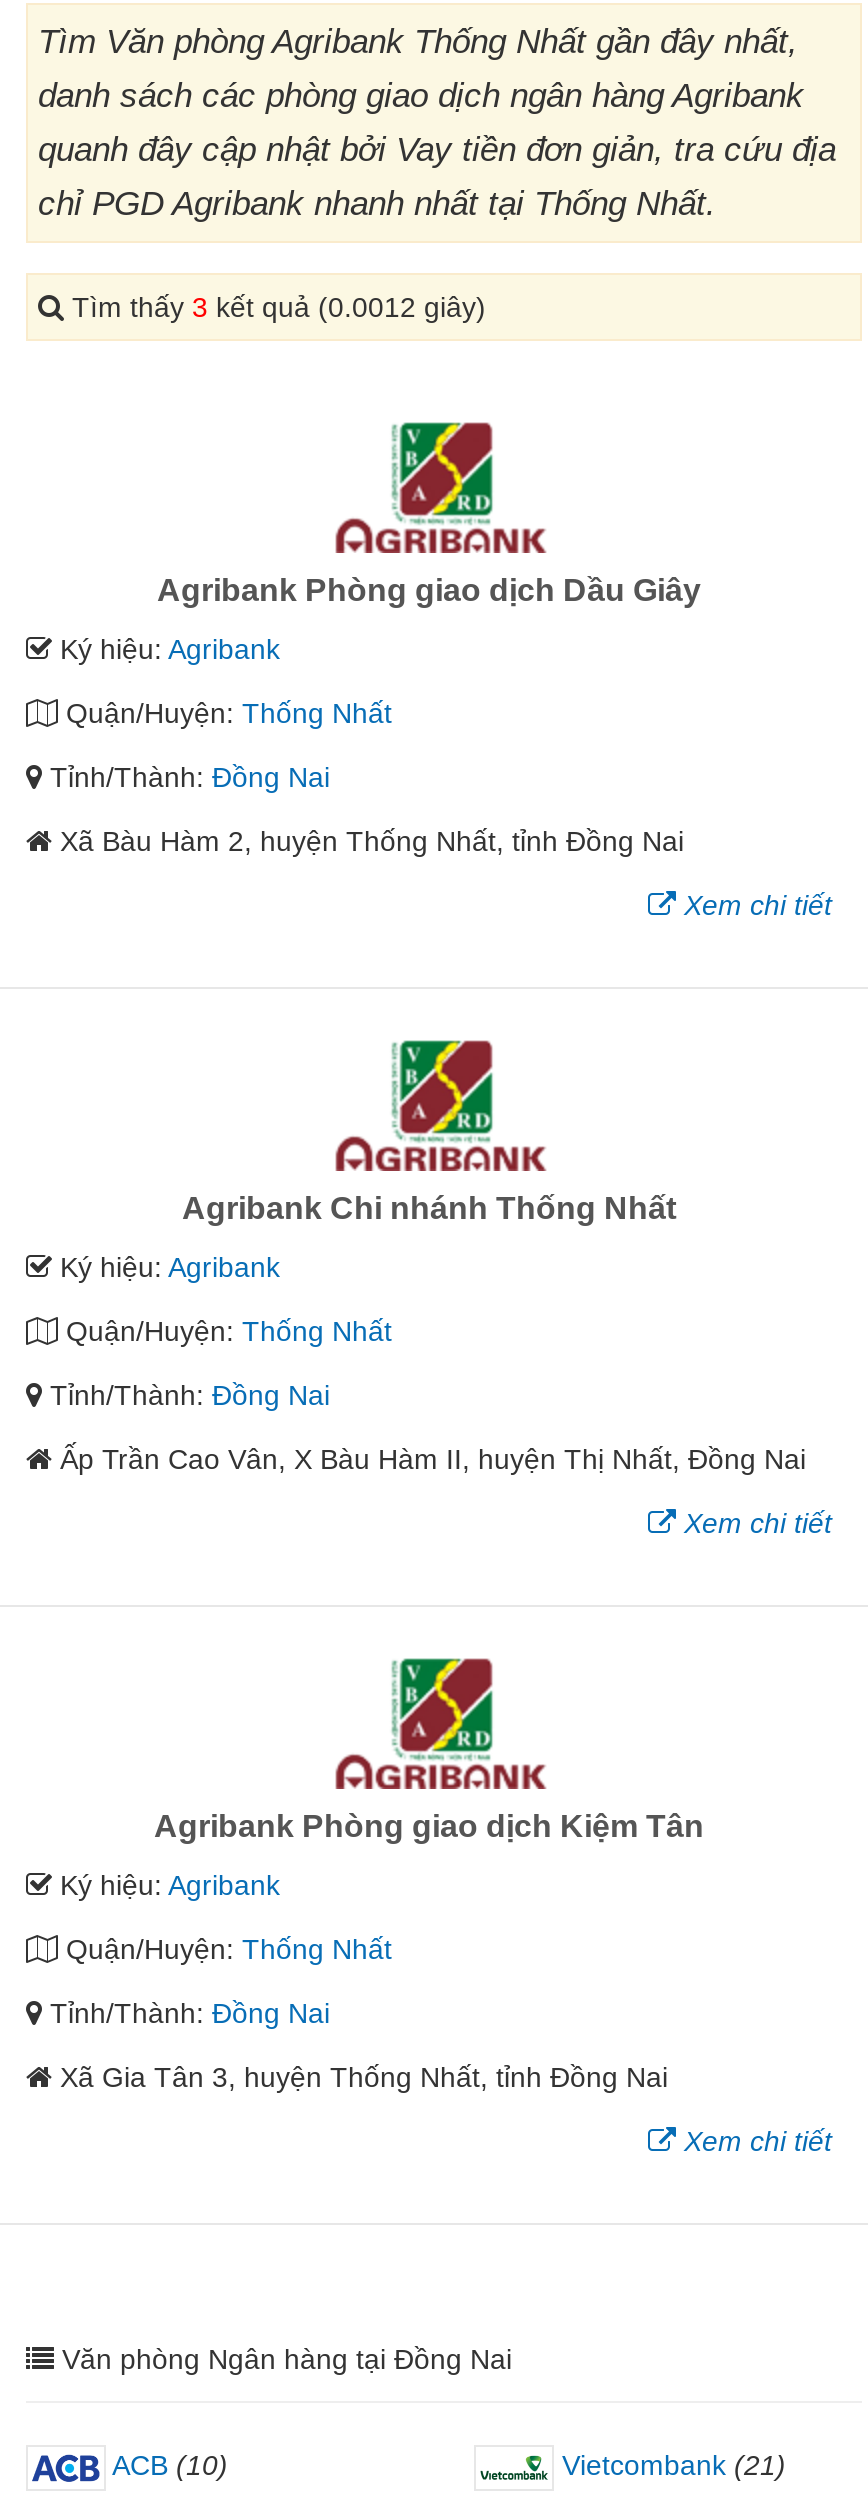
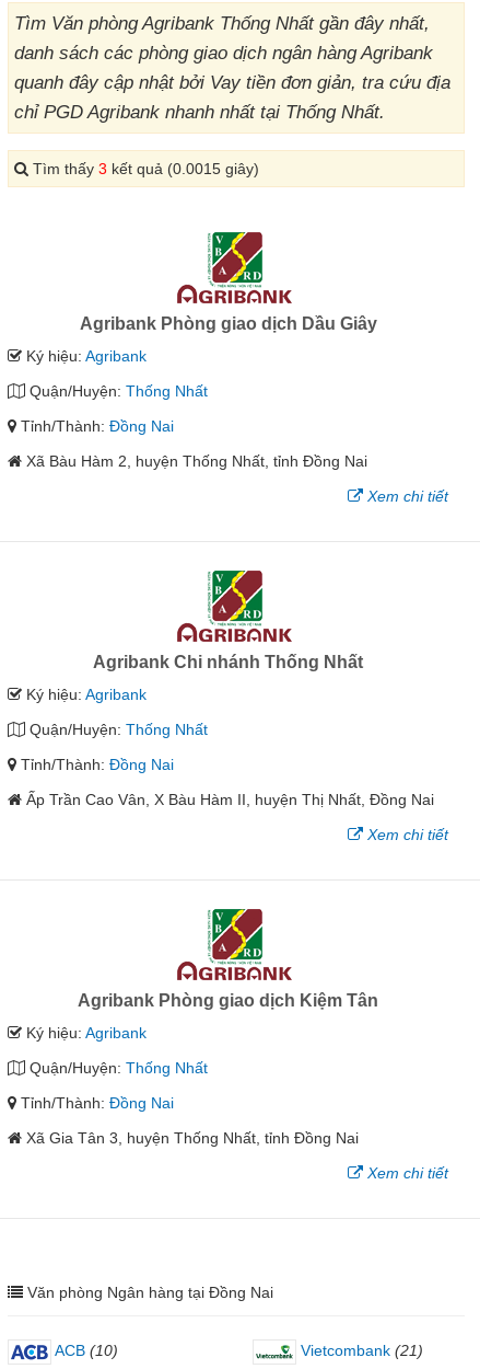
- Tìm thấy 3 kết quả (0.0012 giây)
+ Tìm thấy 3 kết quả (0.0015 giây)
